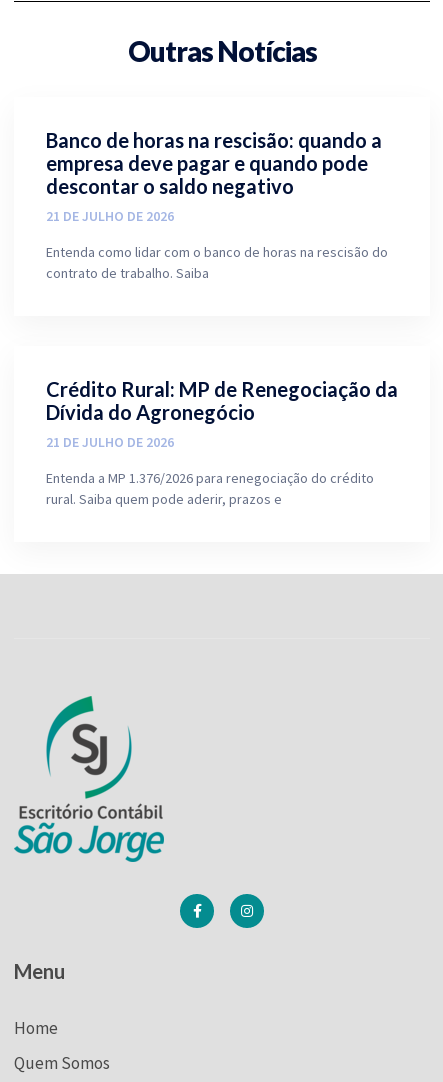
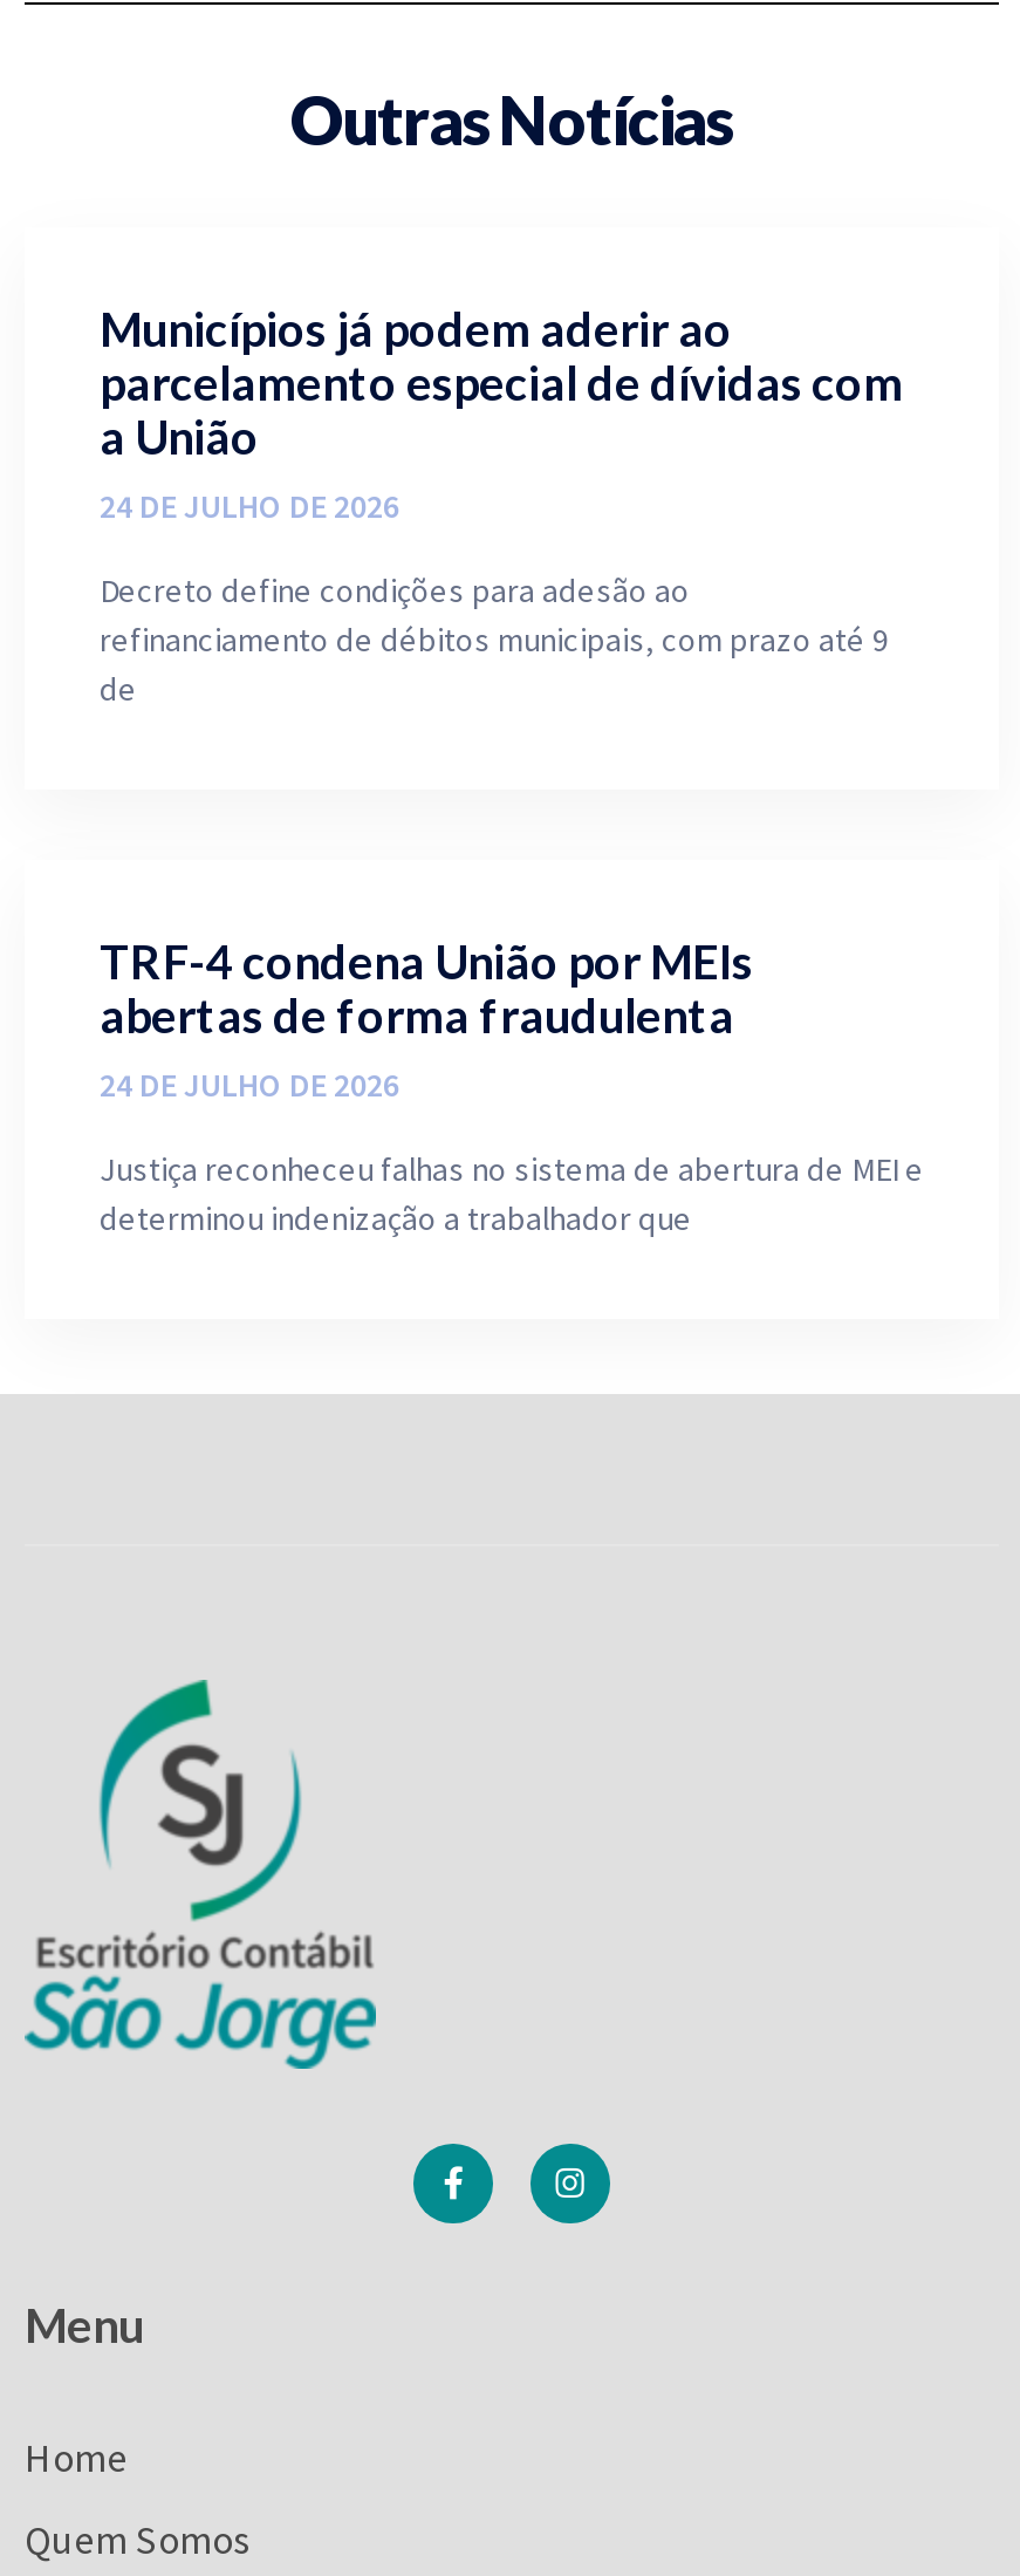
- Banco de horas na rescisão: quando a
- empresa deve pagar e quando pode
- descontar o saldo negativo
- 21 DE JULHO DE 2026
+ Municípios já podem aderir ao
+ parcelamento especial de dívidas com
+ a União
+ 24 DE JULHO DE 2026

- Entenda como lidar com o banco de horas na rescisão do
- contrato de trabalho. Saiba
+ Decreto define condições para adesão ao
+ refinanciamento de débitos municipais, com prazo até 9
+ de

- Crédito Rural: MP de Renegociação da
- Dívida do Agronegócio
- 21 DE JULHO DE 2026
+ TRF-4 condena União por MEIs
+ abertas de forma fraudulenta
+ 24 DE JULHO DE 2026

- Entenda a MP 1.376/2026 para renegociação do crédito
- rural. Saiba quem pode aderir, prazos e
+ Justiça reconheceu falhas no sistema de abertura de MEI e
+ determinou indenização a trabalhador que
